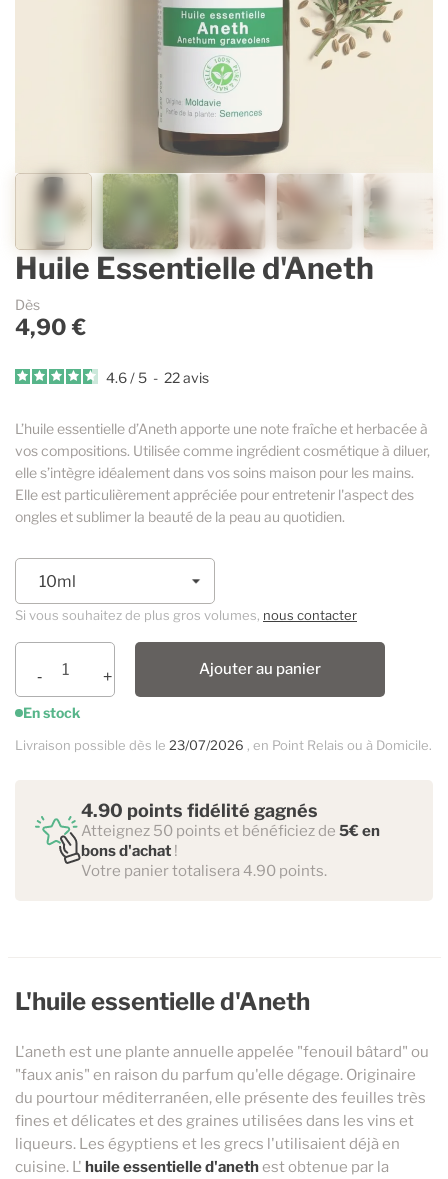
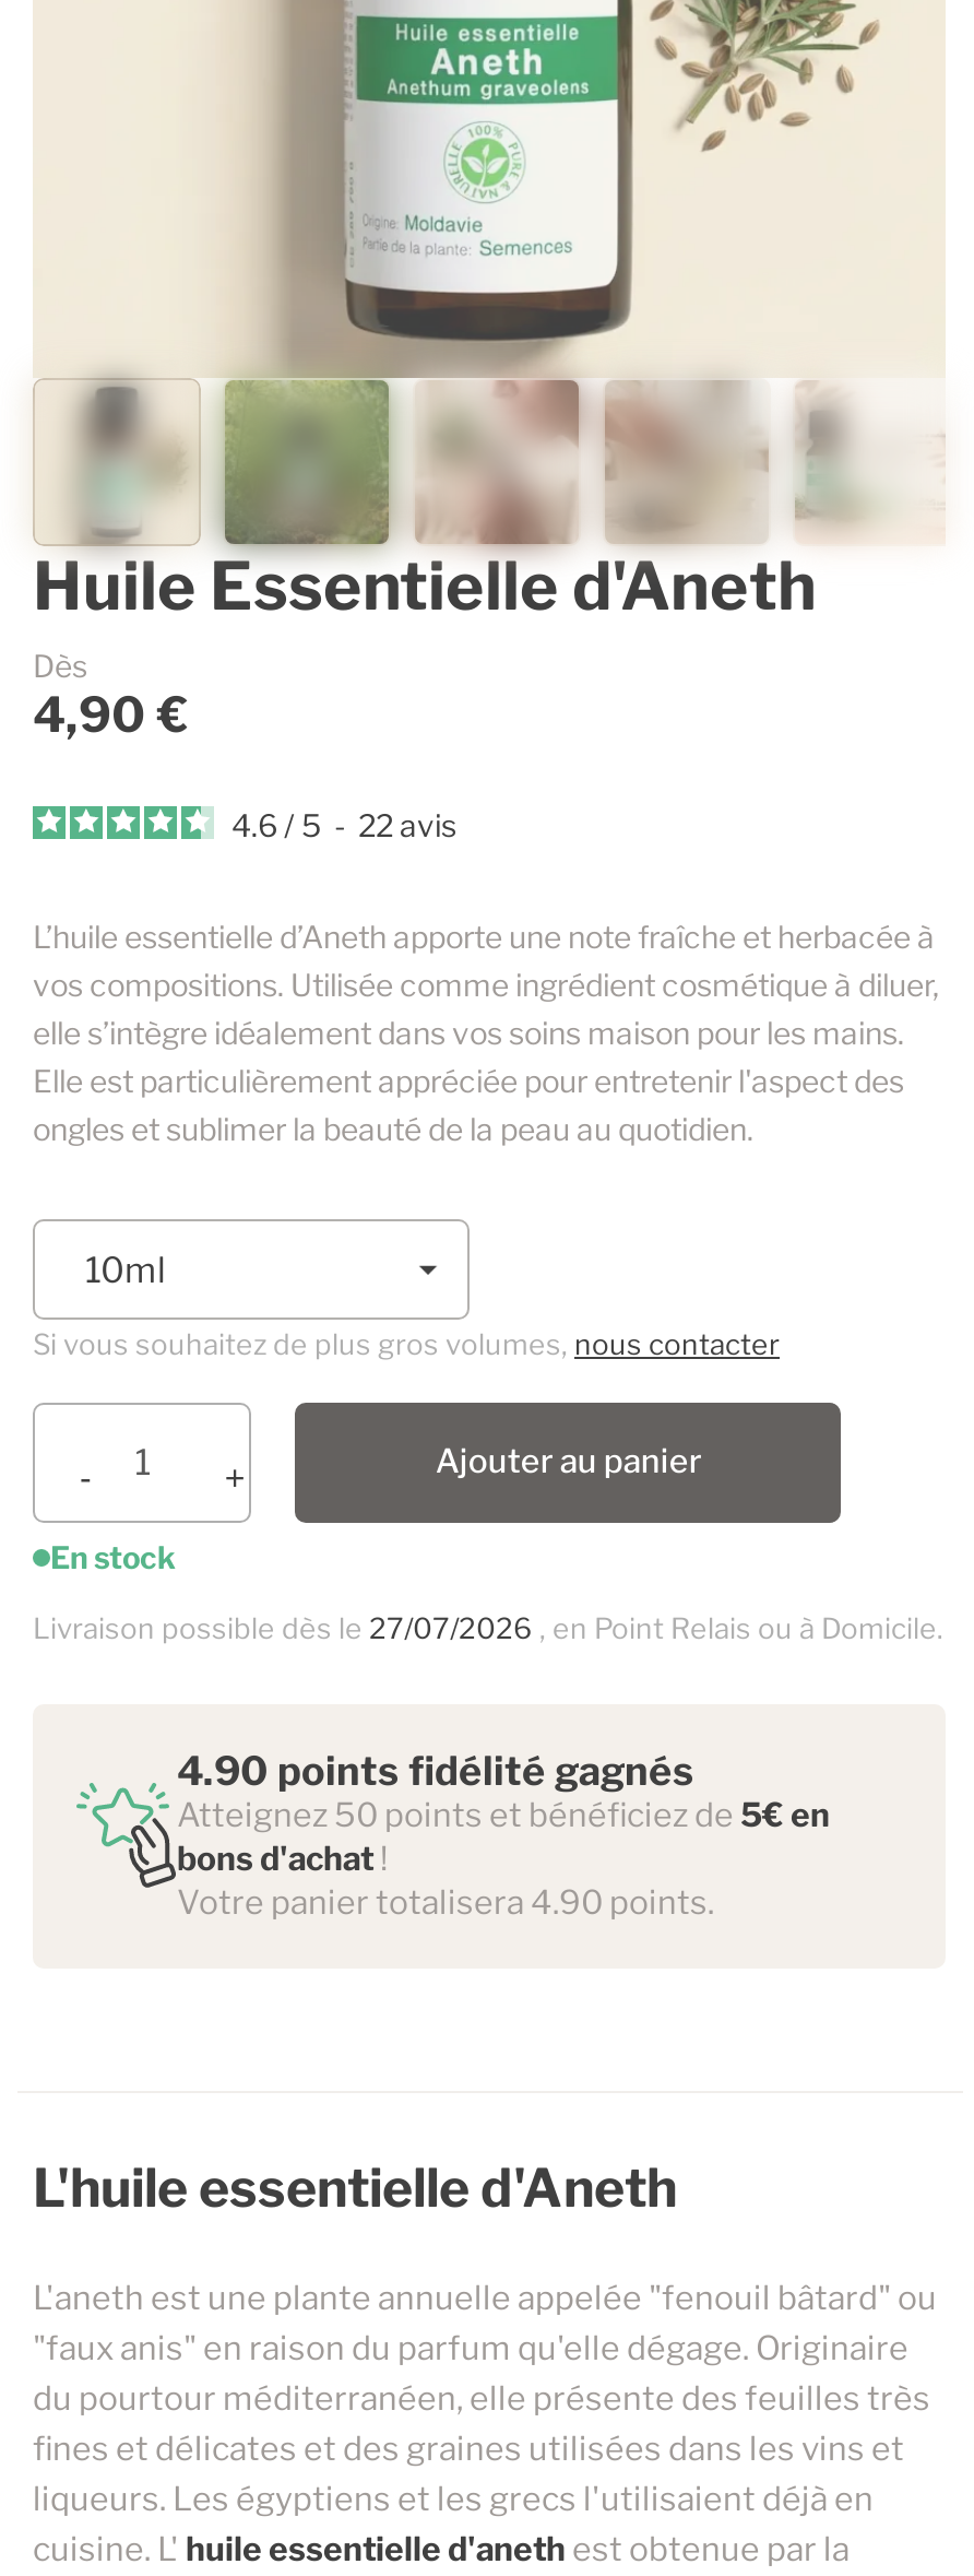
- Livraison possible dès le 23/07/2026, en Point Relais ou à Domicile.
+ Livraison possible dès le 27/07/2026, en Point Relais ou à Domicile.
